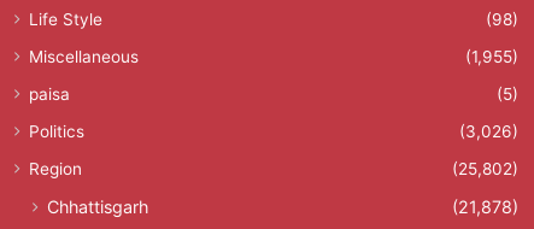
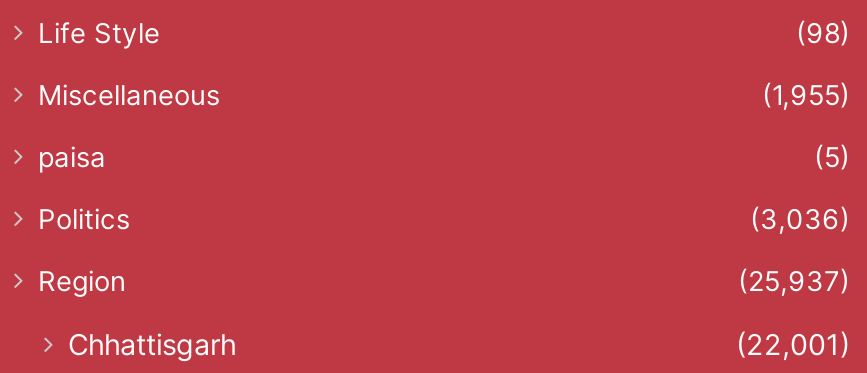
- (3,026)
+ (3,036)

- (25,802)
+ (25,937)

- (21,878)
+ (22,001)
